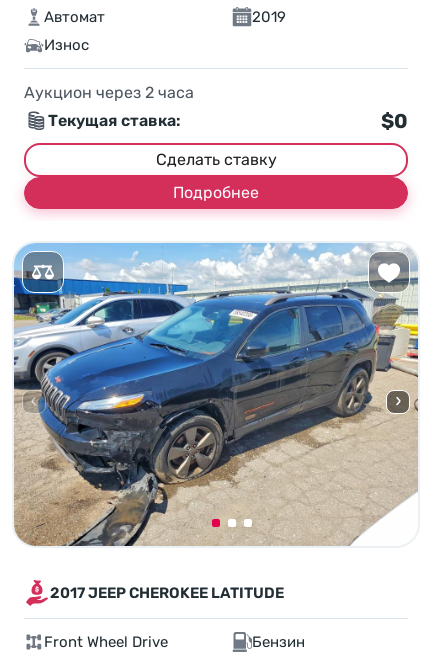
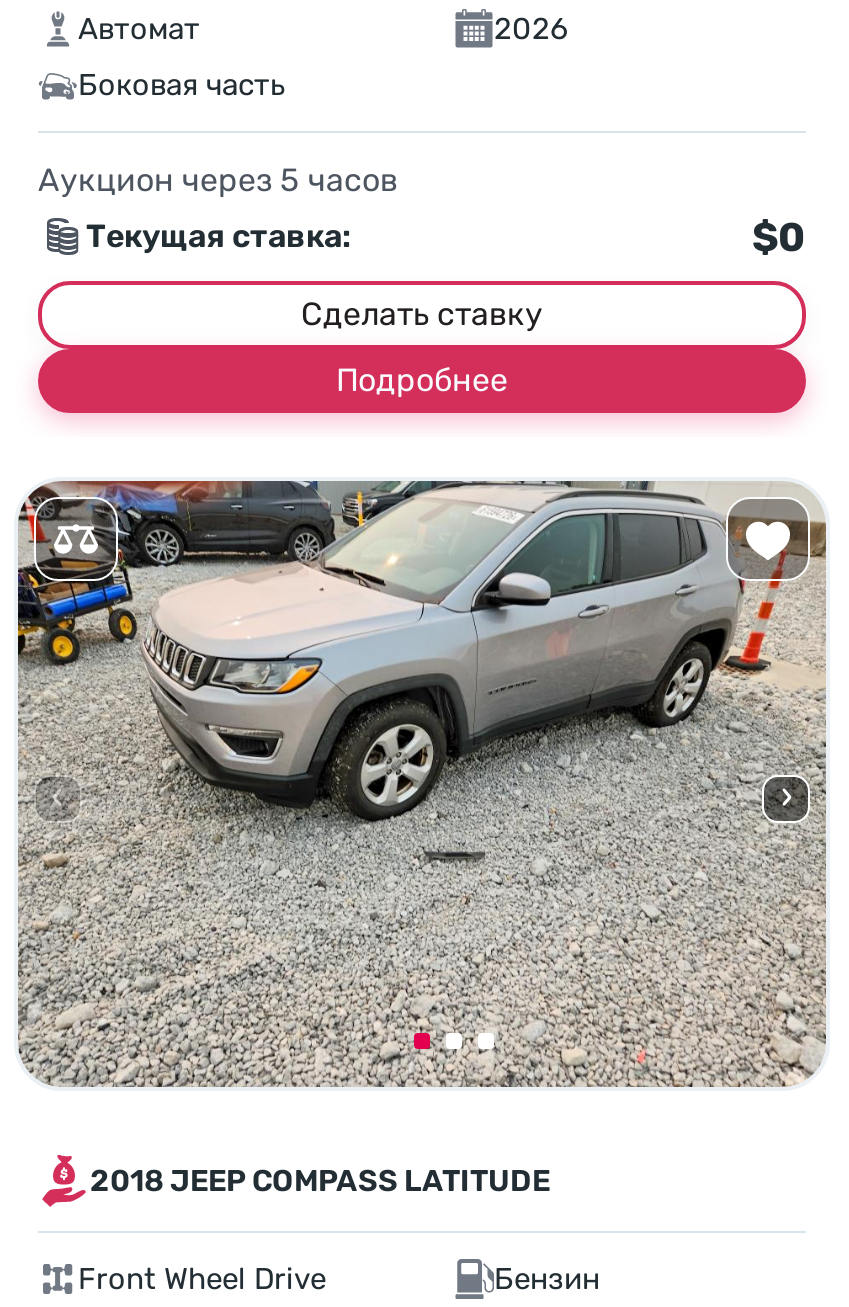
- 2019
+ 2026

- Износ
+ Боковая часть

- Аукцион через 2 часа
+ Аукцион через 5 часов

- [image]
- 2017 JEEP CHEROKEE LATITUDE
+ [image]
+ 2018 JEEP COMPASS LATITUDE
